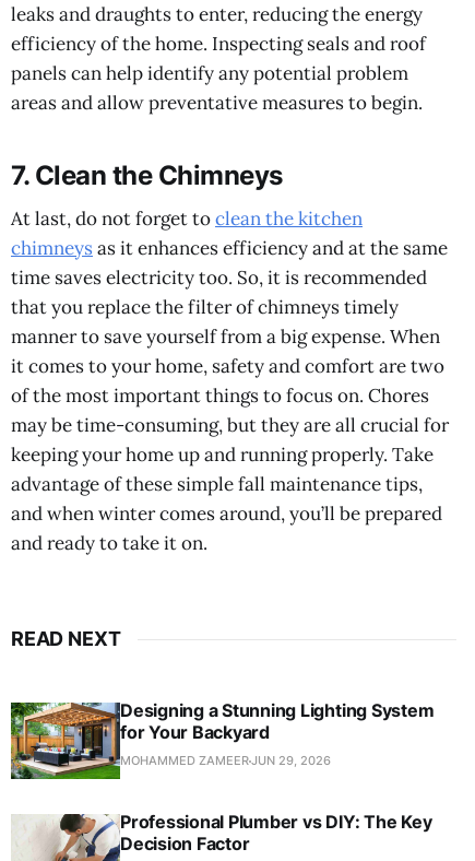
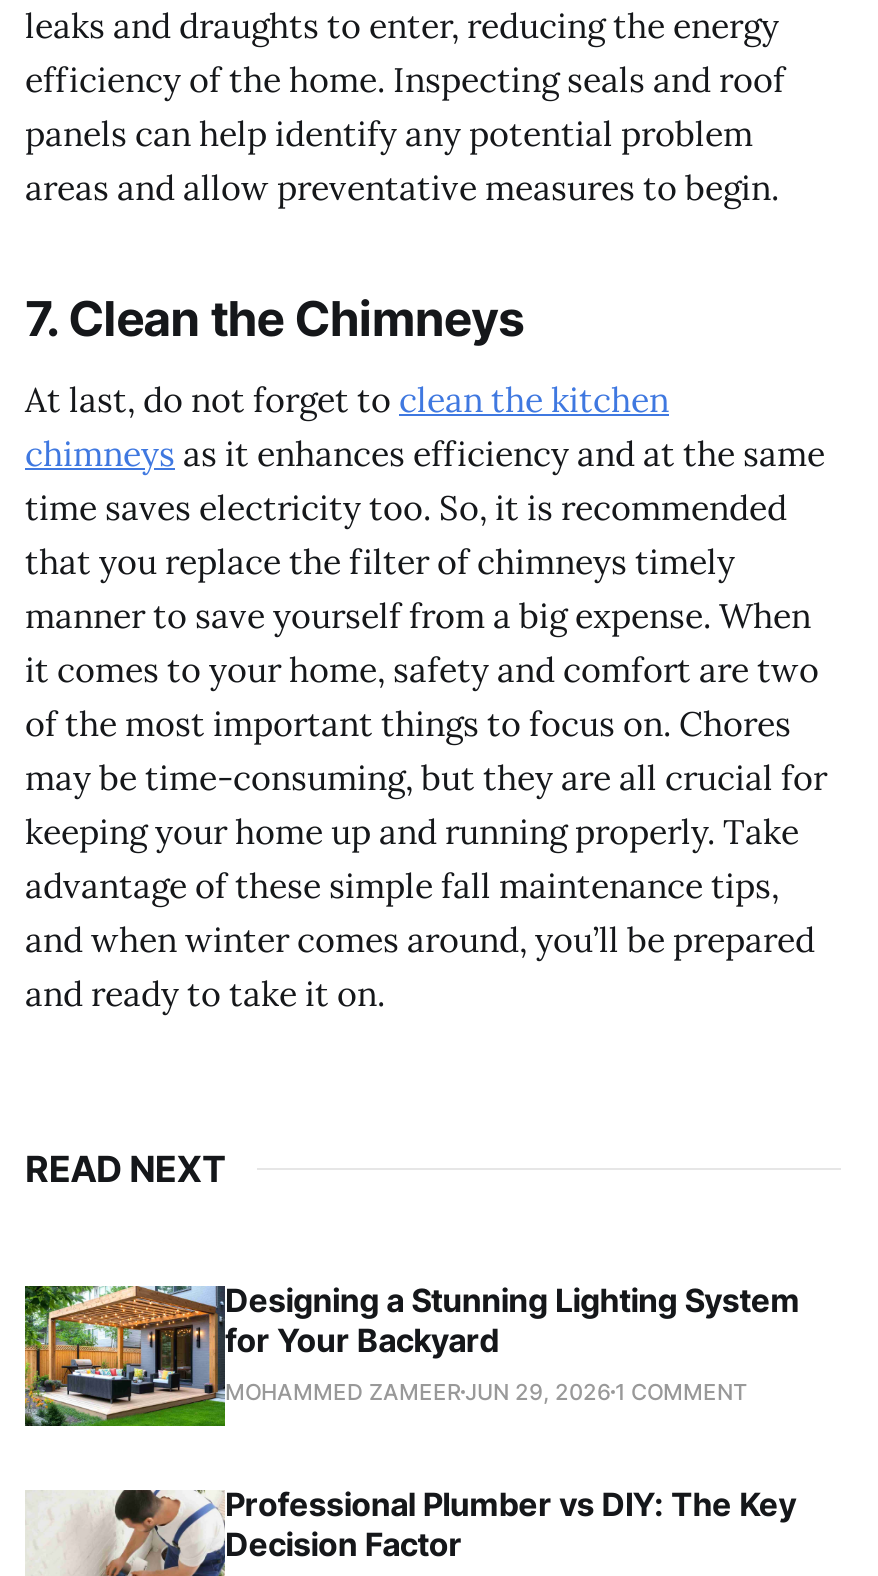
- MOHAMMED ZAMEER JUN 29, 2026
+ MOHAMMED ZAMEER JUN 29, 2026 1 COMMENT
